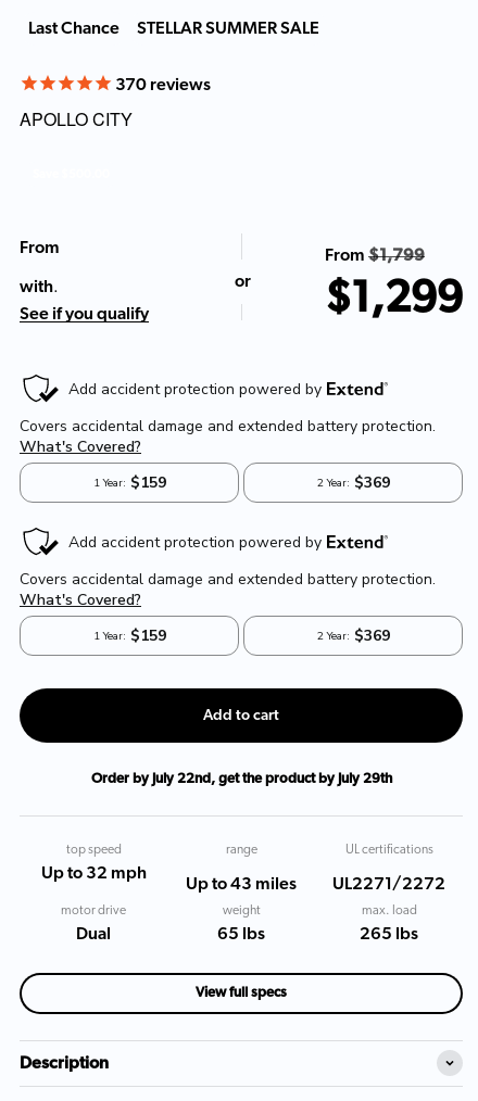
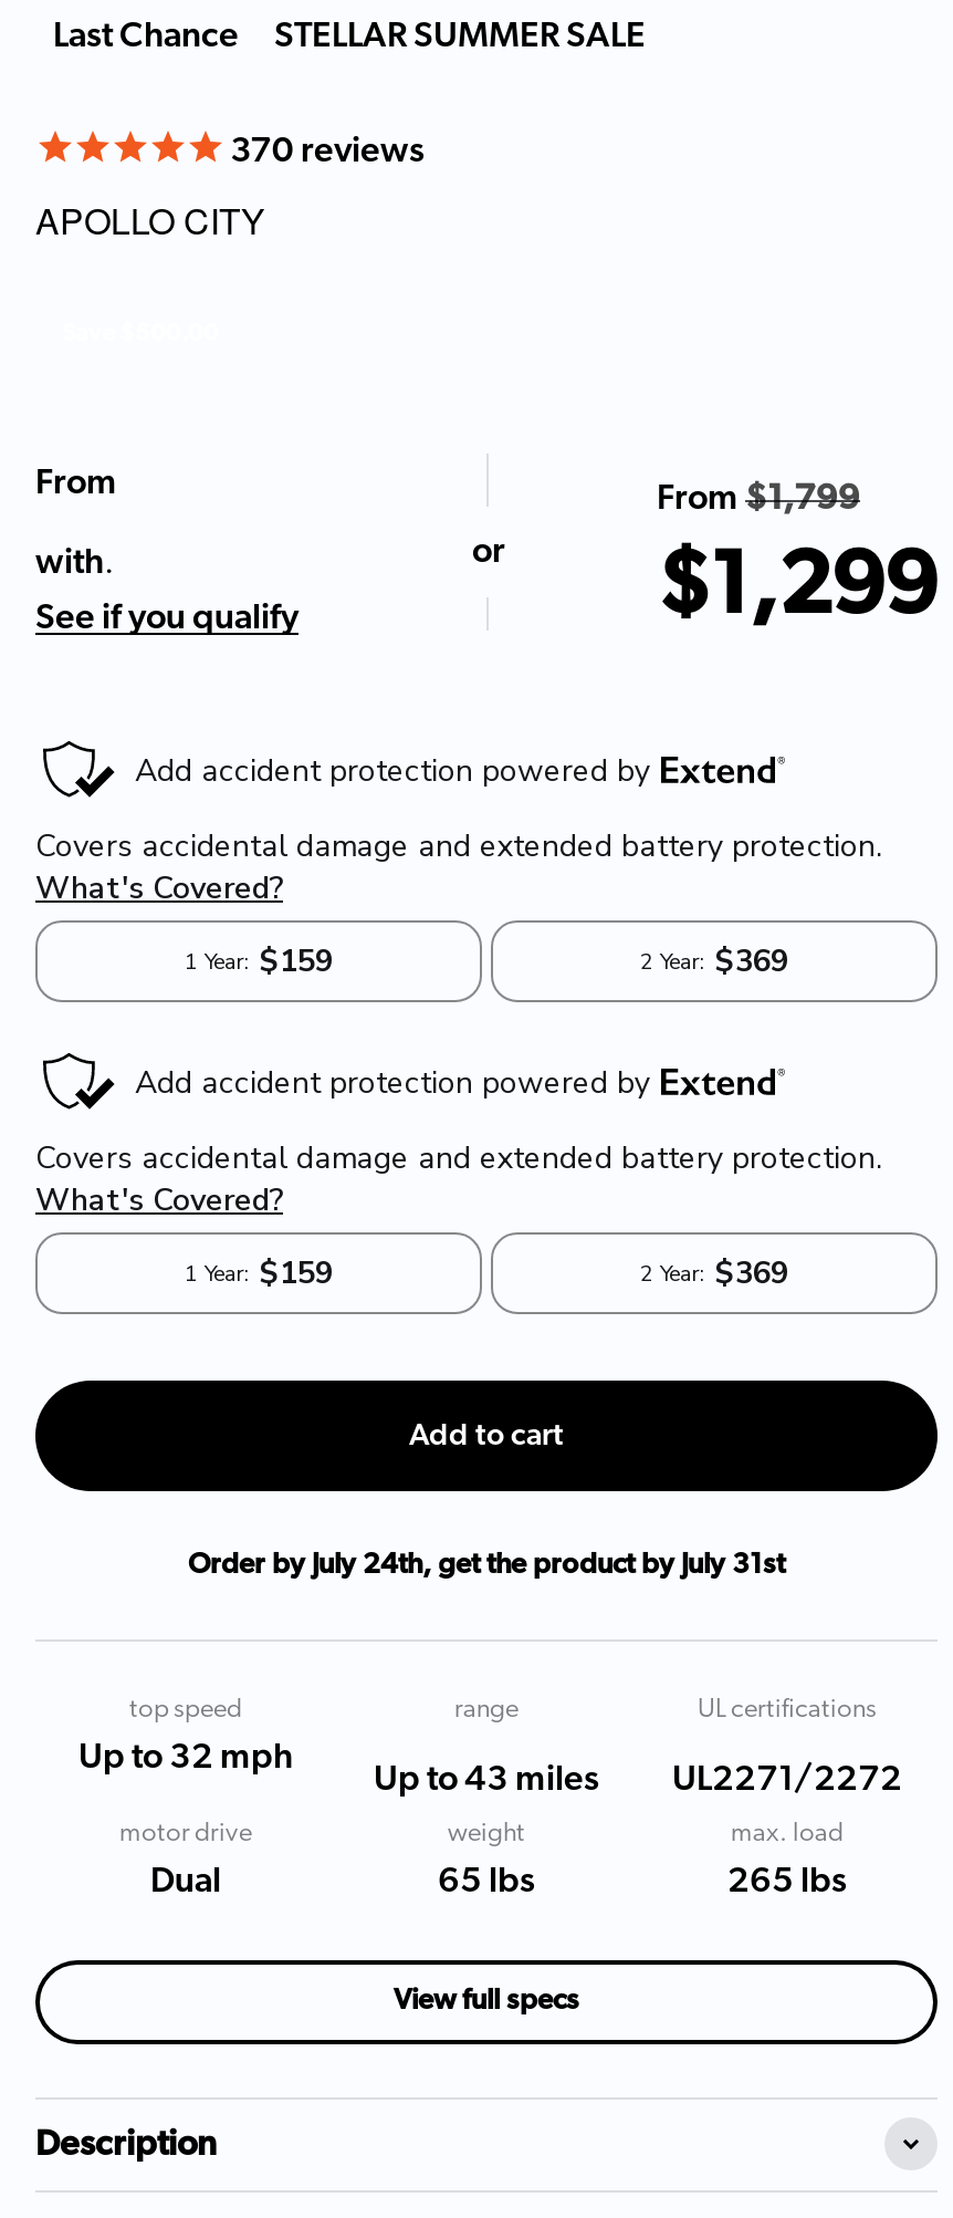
- Order by July 22nd, get the product by July 29th
+ Order by July 24th, get the product by July 31st
